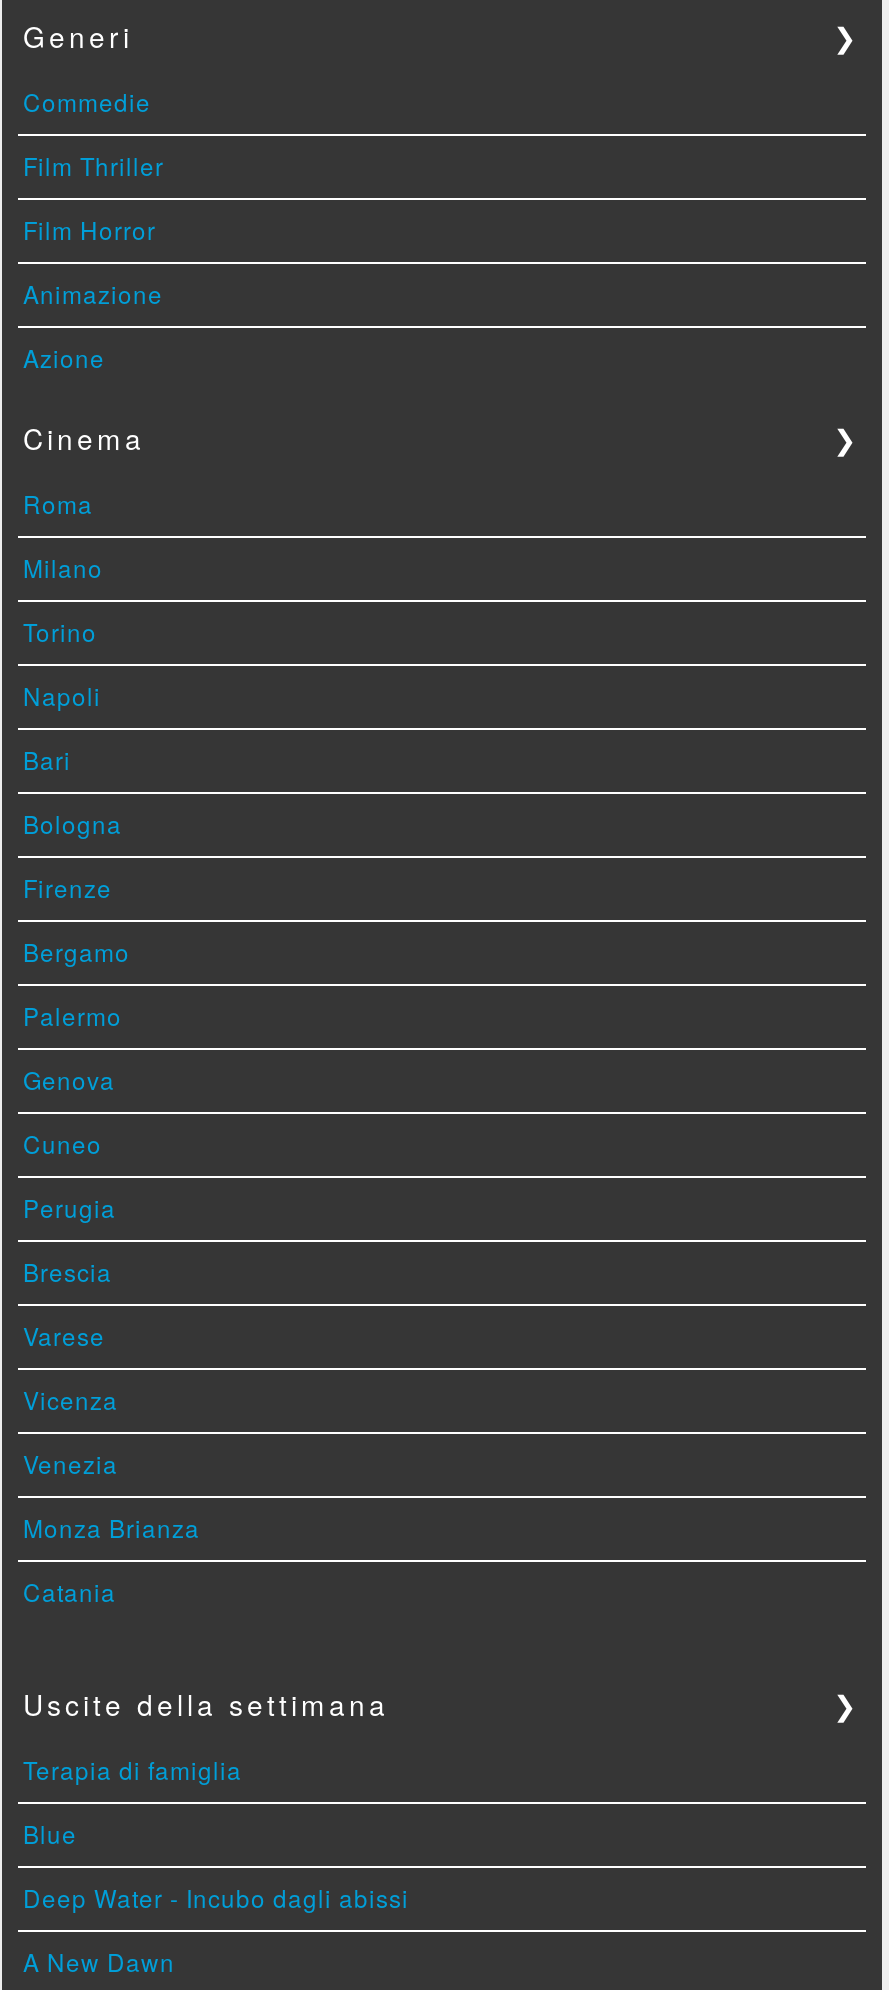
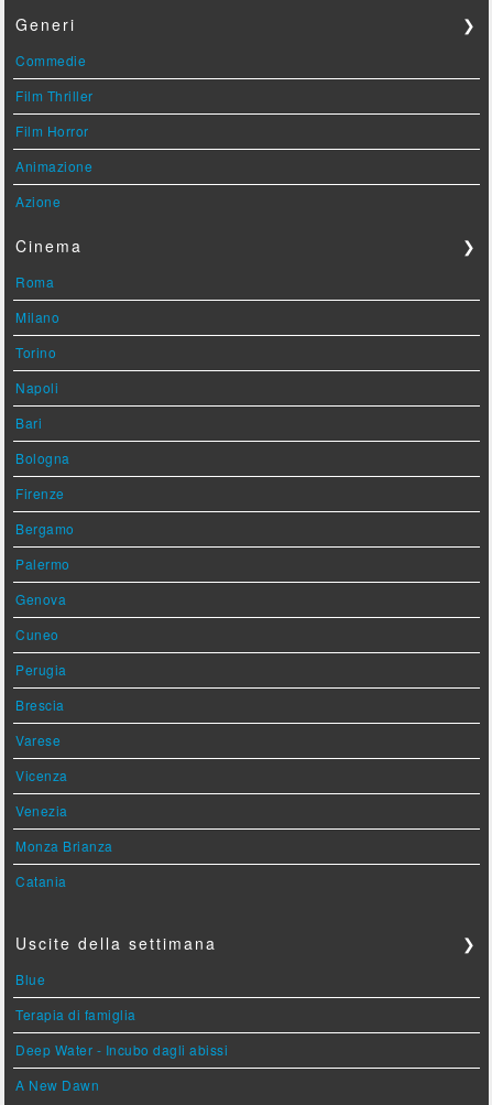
moved down: Terapia di famiglia

moved up: Blue
